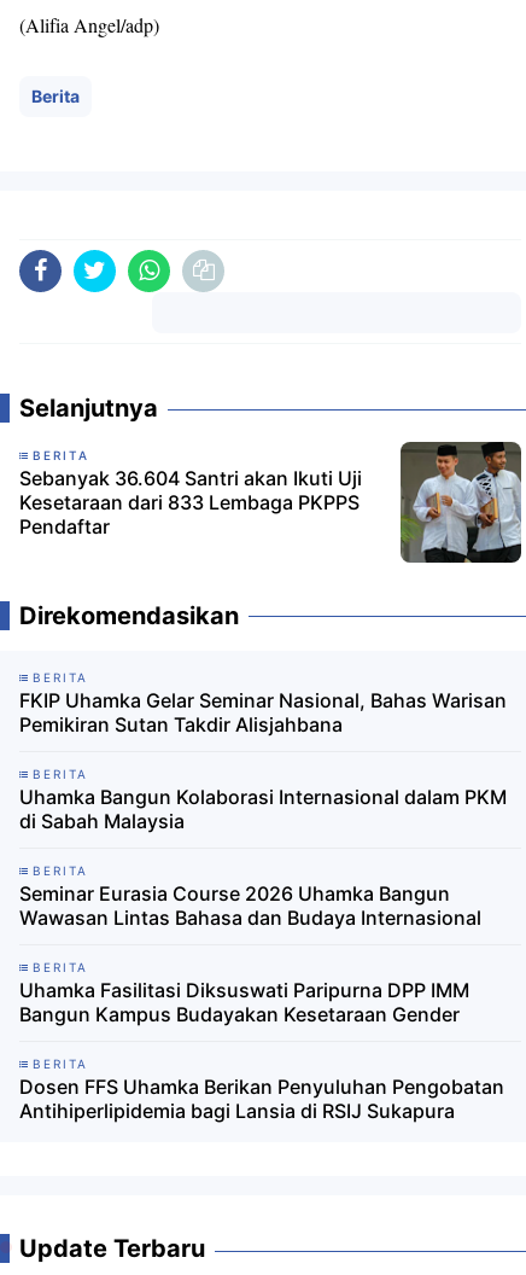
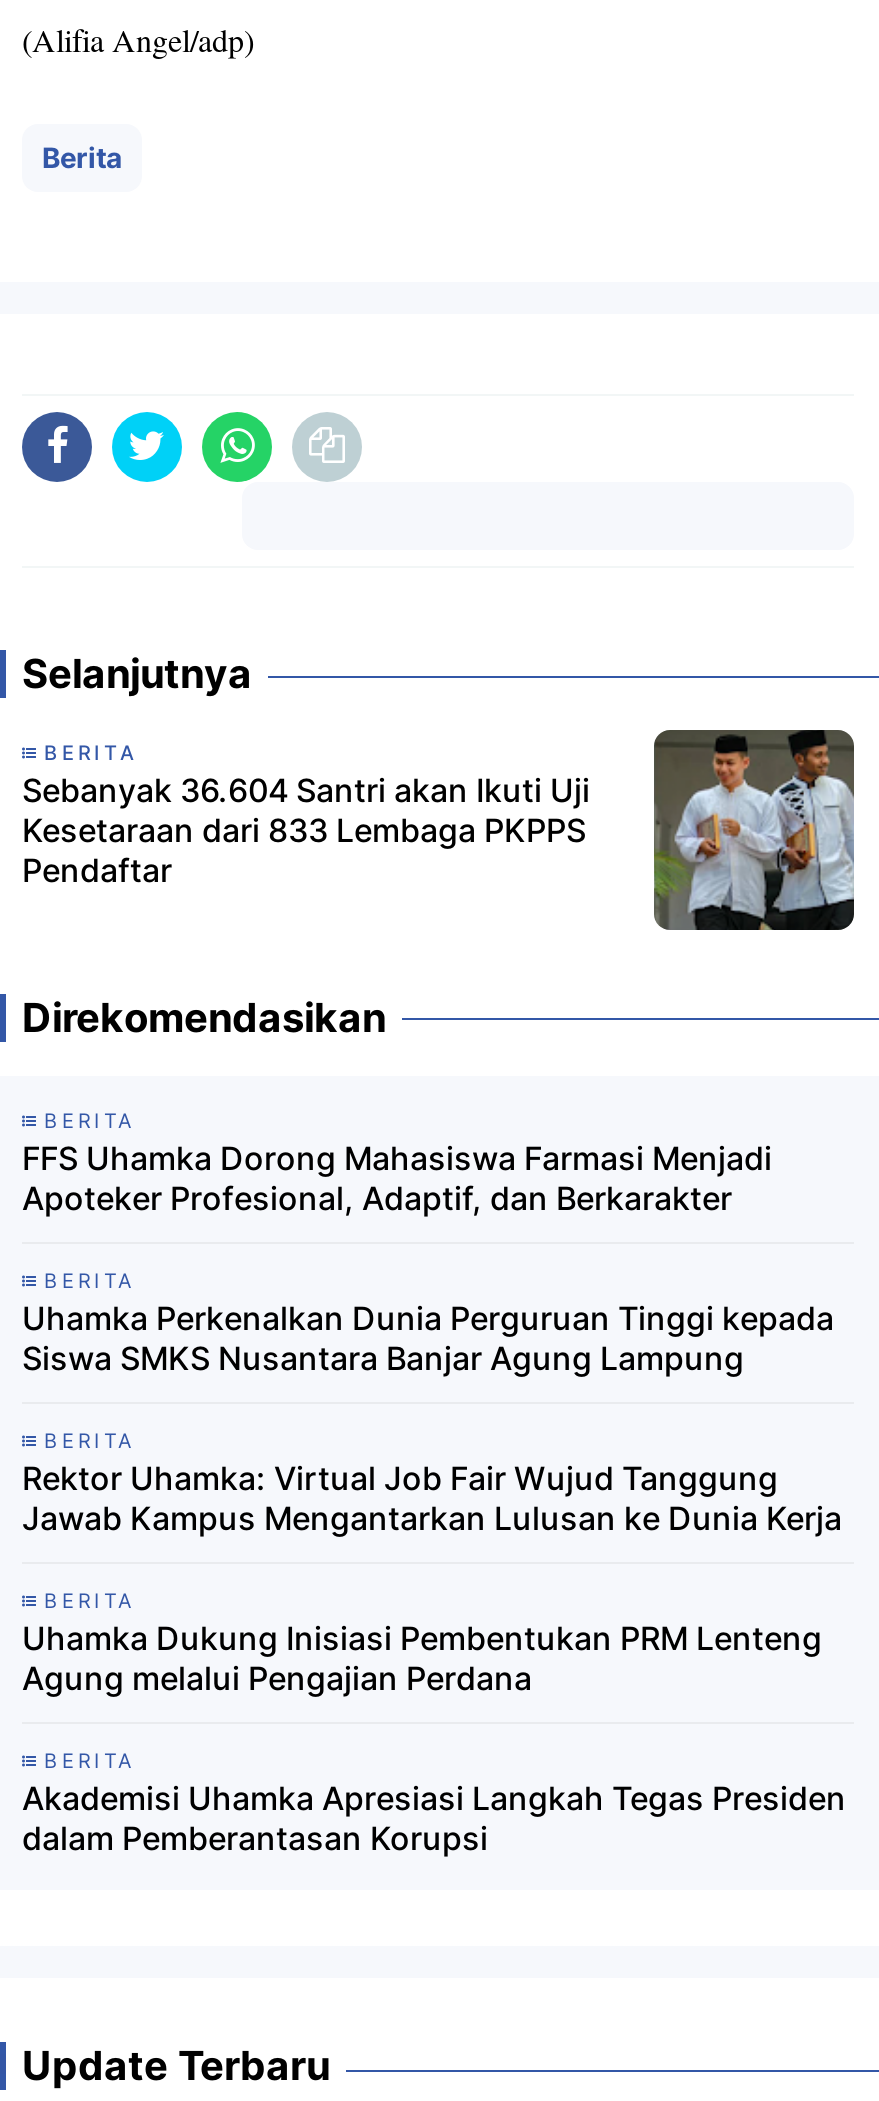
- FKIP Uhamka Gelar Seminar Nasional, Bahas Warisan
- Pemikiran Sutan Takdir Alisjahbana
+ FFS Uhamka Dorong Mahasiswa Farmasi Menjadi
+ Apoteker Profesional, Adaptif, dan Berkarakter

- Uhamka Bangun Kolaborasi Internasional dalam PKM
- di Sabah Malaysia
+ Uhamka Perkenalkan Dunia Perguruan Tinggi kepada
+ Siswa SMKS Nusantara Banjar Agung Lampung

- Seminar Eurasia Course 2026 Uhamka Bangun
- Wawasan Lintas Bahasa dan Budaya Internasional
+ Rektor Uhamka: Virtual Job Fair Wujud Tanggung
+ Jawab Kampus Mengantarkan Lulusan ke Dunia Kerja

- Uhamka Fasilitasi Diksuswati Paripurna DPP IMM
- Bangun Kampus Budayakan Kesetaraan Gender
+ Uhamka Dukung Inisiasi Pembentukan PRM Lenteng
+ Agung melalui Pengajian Perdana

- Dosen FFS Uhamka Berikan Penyuluhan Pengobatan
- Antihiperlipidemia bagi Lansia di RSIJ Sukapura
+ Akademisi Uhamka Apresiasi Langkah Tegas Presiden
+ dalam Pemberantasan Korupsi
